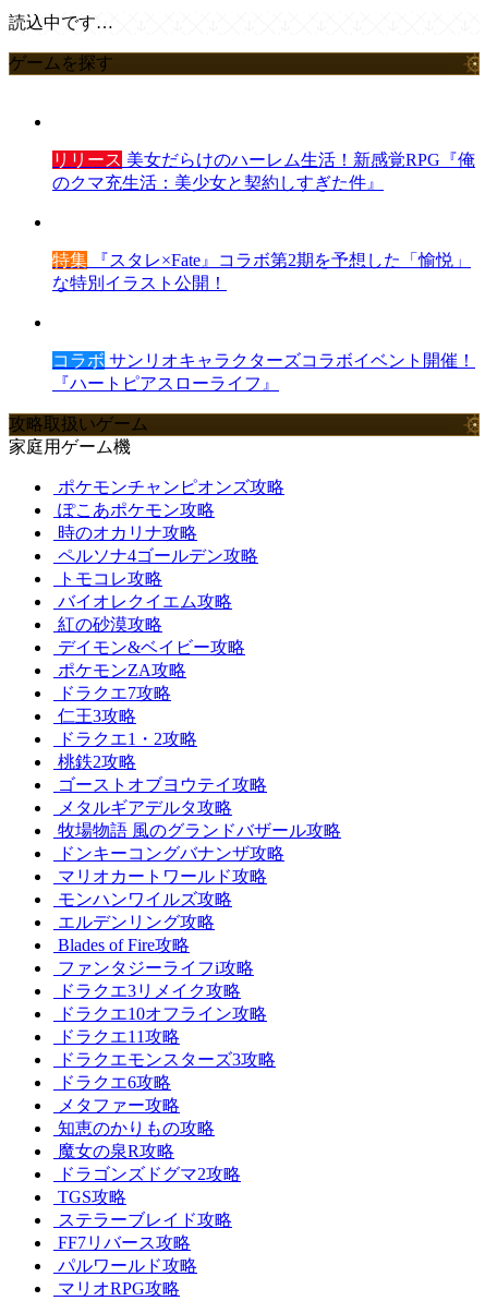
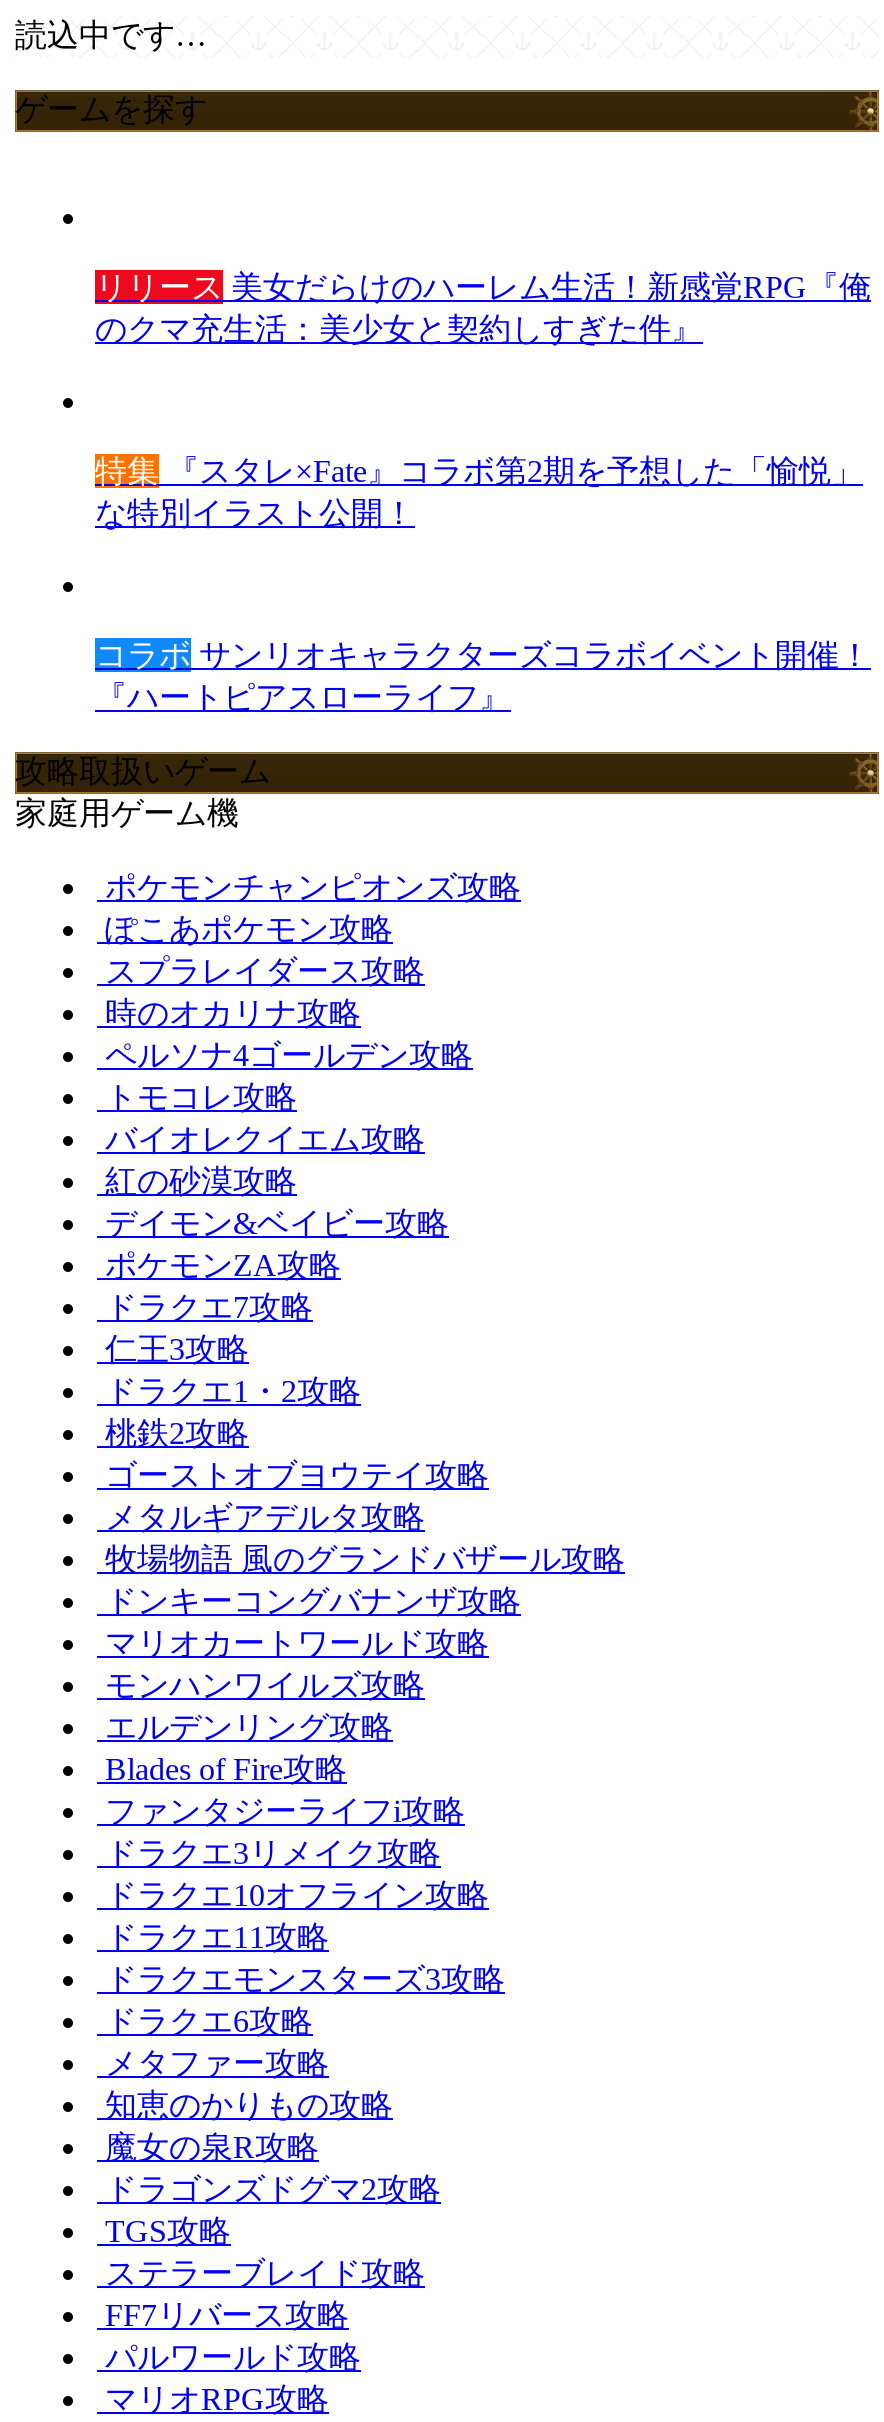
+ スプラレイダース攻略
